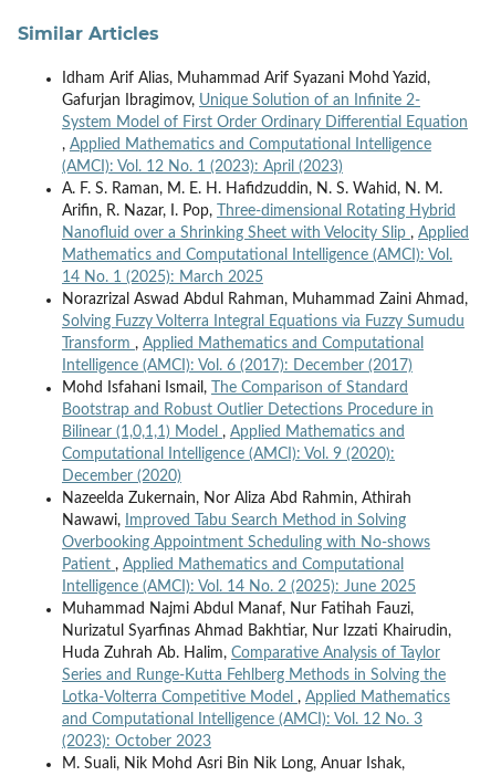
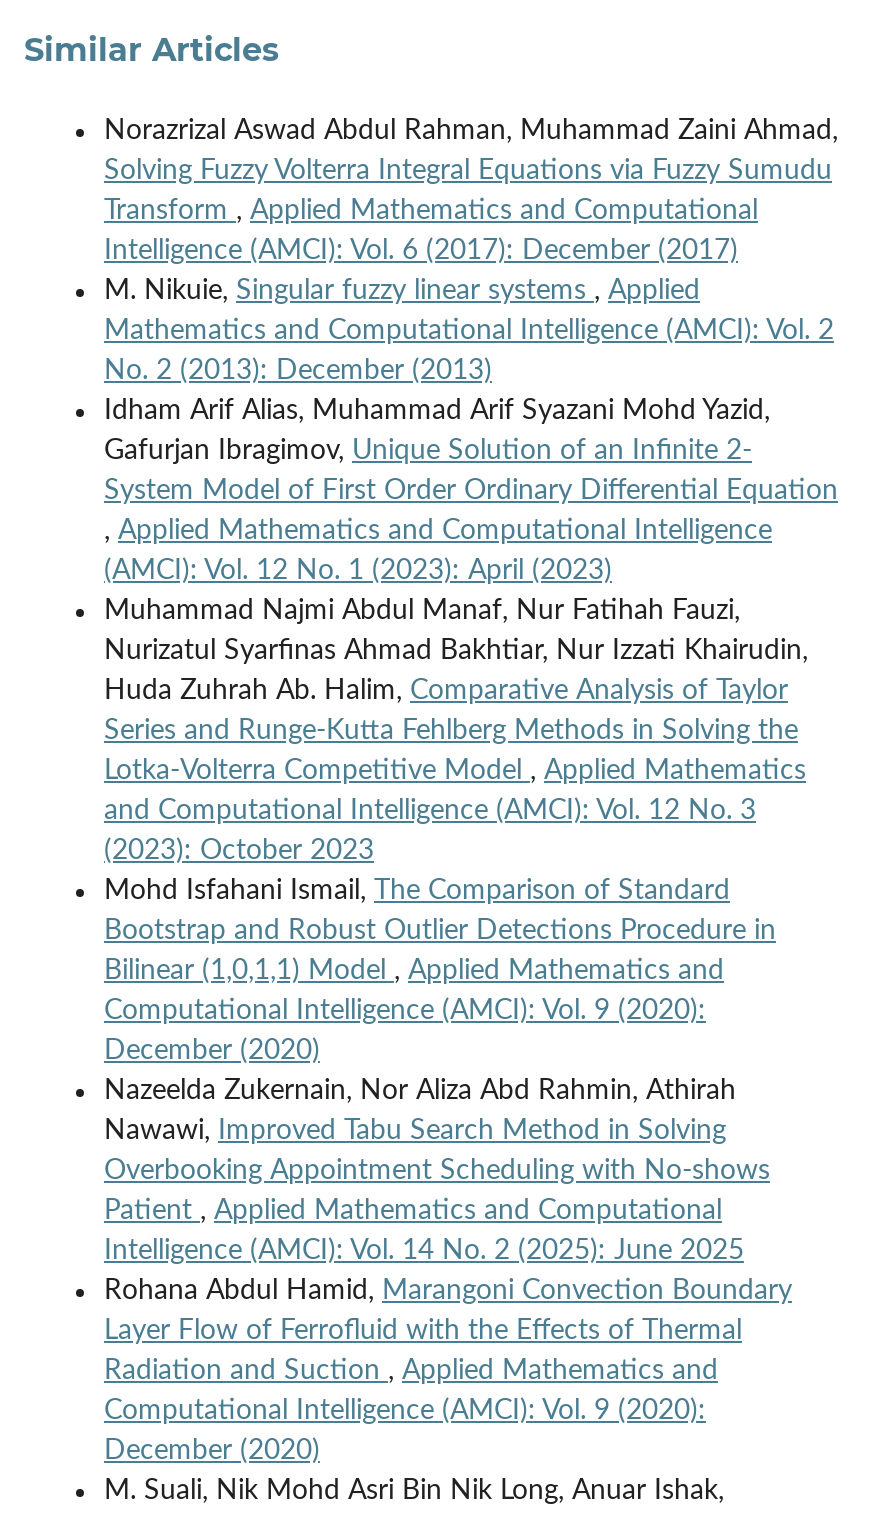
+ M. Nikuie, Singular fuzzy linear systems, Applied
+ Mathematics and Computational Intelligence (AMCI): Vol. 2
+ No. 2 (2013): December (2013)

moved down: Idham Arif Alias, Muhammad Arif Syazani Mohd Yazid, | Gafurjan Ibragimov, Unique Solution of an Infinite 2- | System Model of First Order Ordinary Differential Equation | , Applied Mathematics and Computational Intelligence | (AMCI): Vol. 12 No. 1 (2023): April (2023)

- A. F. S. Raman, M. E. H. Hafidzuddin, N. S. Wahid, N. M.
- Arifin, R. Nazar, I. Pop, Three‐dimensional Rotating Hybrid
- Nanofluid over a Shrinking Sheet with Velocity Slip, Applied
- Mathematics and Computational Intelligence (AMCI): Vol.
- 14 No. 1 (2025): March 2025

moved up: Norazrizal Aswad Abdul Rahman, Muhammad Zaini Ahmad, | Solving Fuzzy Volterra Integral Equations via Fuzzy Sumudu | Transform, Applied Mathematics and Computational | Intelligence (AMCI): Vol. 6 (2017): December (2017)

moved down: Mohd Isfahani Ismail, The Comparison of Standard | Bootstrap and Robust Outlier Detections Procedure in | Bilinear (1,0,1,1) Model, Applied Mathematics and | ... | Patient, Applied Mathematics and Computational | Intelligence (AMCI): Vol. 14 No. 2 (2025): June 2025

moved up: Muhammad Najmi Abdul Manaf, Nur Fatihah Fauzi, | Nurizatul Syarfinas Ahmad Bakhtiar, Nur Izzati Khairudin, | Huda Zuhrah Ab. Halim, Comparative Analysis of Taylor | Series and Runge-Kutta Fehlberg Methods in Solving the | Lotka-Volterra Competitive Model, Applied Mathematics | and Computational Intelligence (AMCI): Vol. 12 No. 3 | (2023): October 2023

+ Rohana Abdul Hamid, Marangoni Convection Boundary
+ Layer Flow of Ferrofluid with the Effects of Thermal
+ Radiation and Suction, Applied Mathematics and
+ Computational Intelligence (AMCI): Vol. 9 (2020):
+ December (2020)
